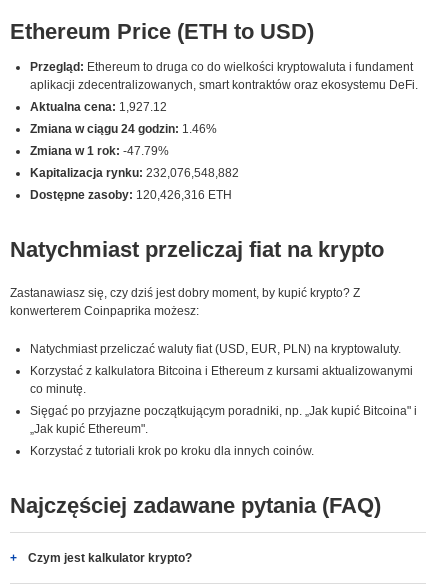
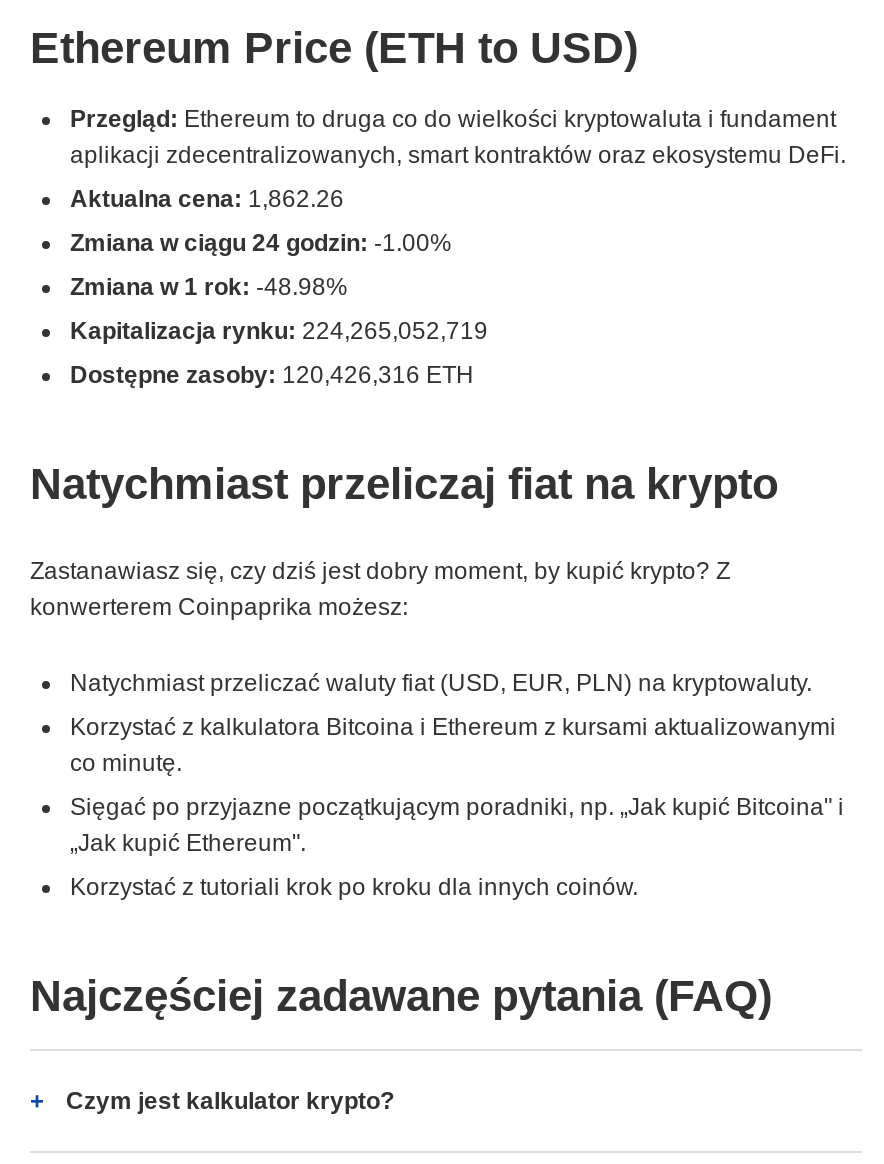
- Aktualna cena: 1,927.12
+ Aktualna cena: 1,862.26

- Zmiana w ciągu 24 godzin: 1.46%
+ Zmiana w ciągu 24 godzin: -1.00%

- Zmiana w 1 rok: -47.79%
+ Zmiana w 1 rok: -48.98%

- Kapitalizacja rynku: 232,076,548,882
+ Kapitalizacja rynku: 224,265,052,719
